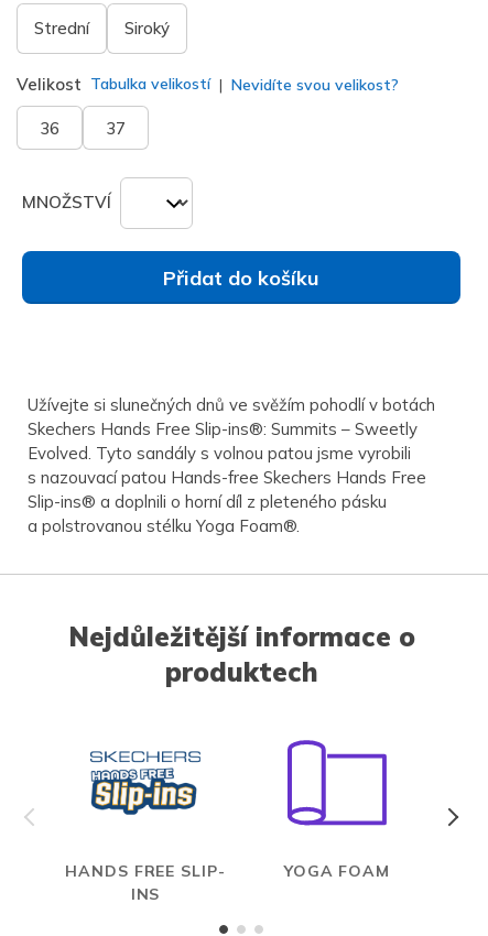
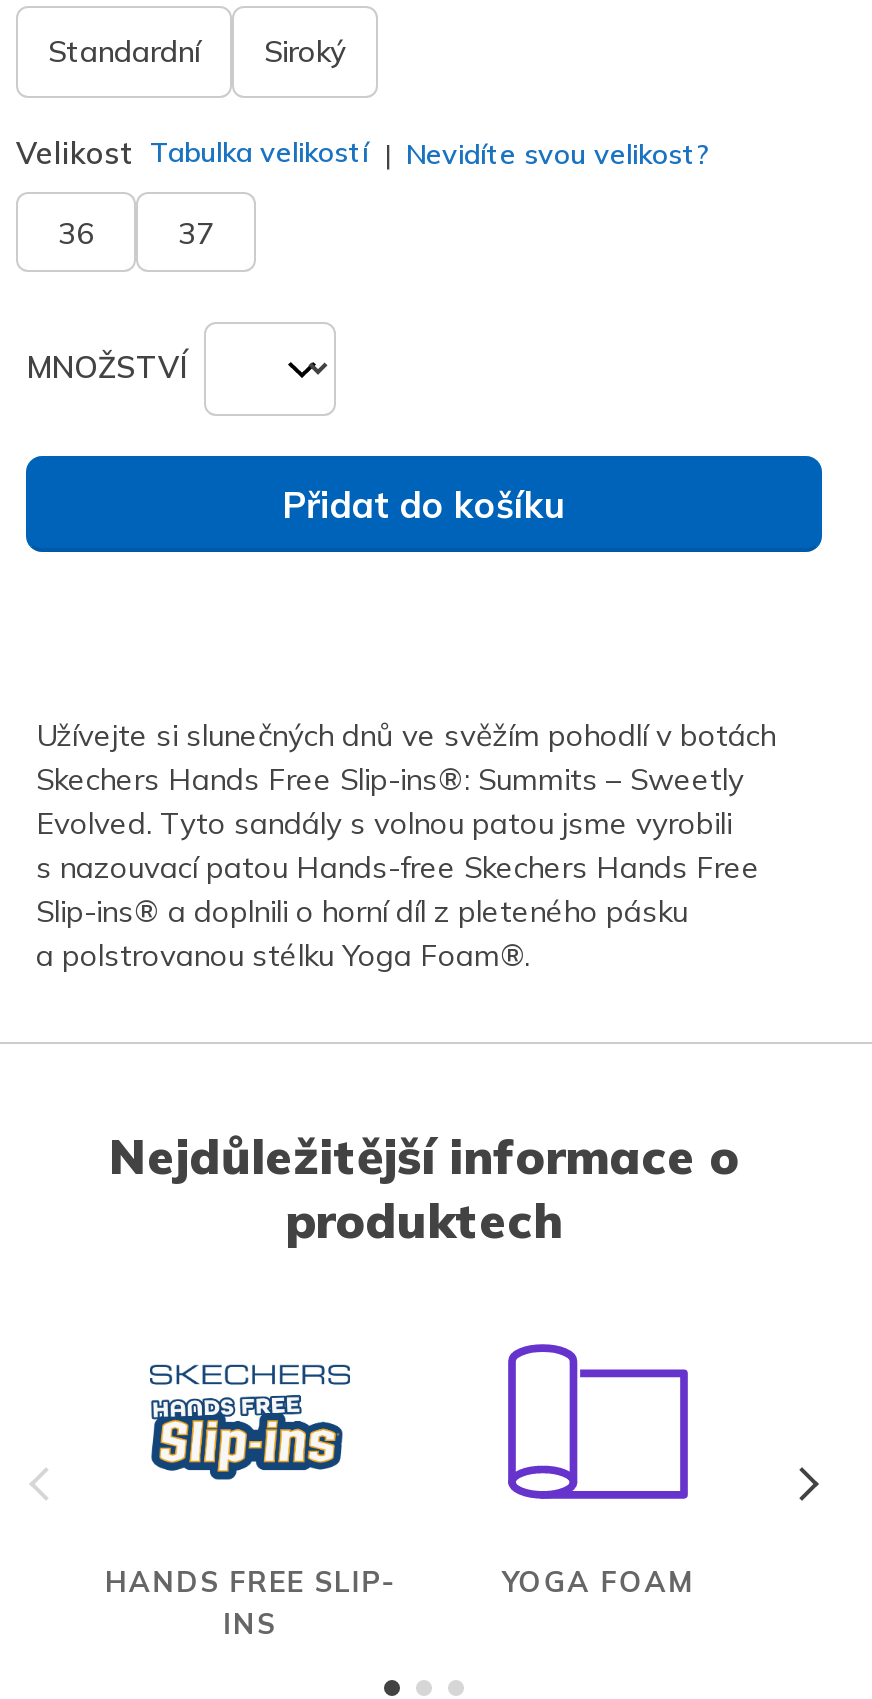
- Strední
+ Standardní
